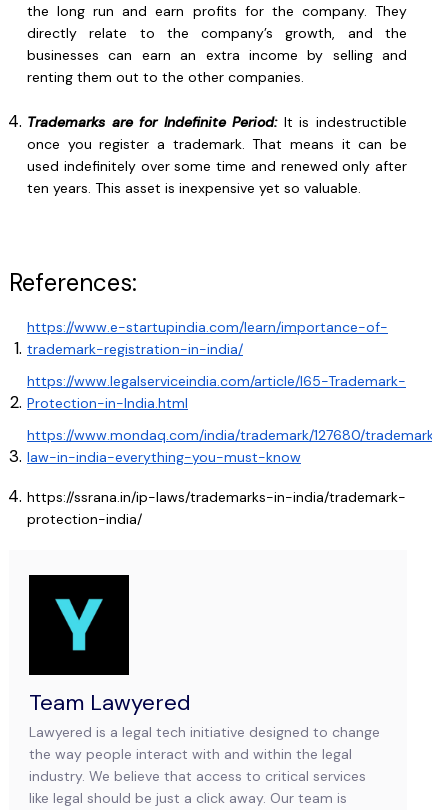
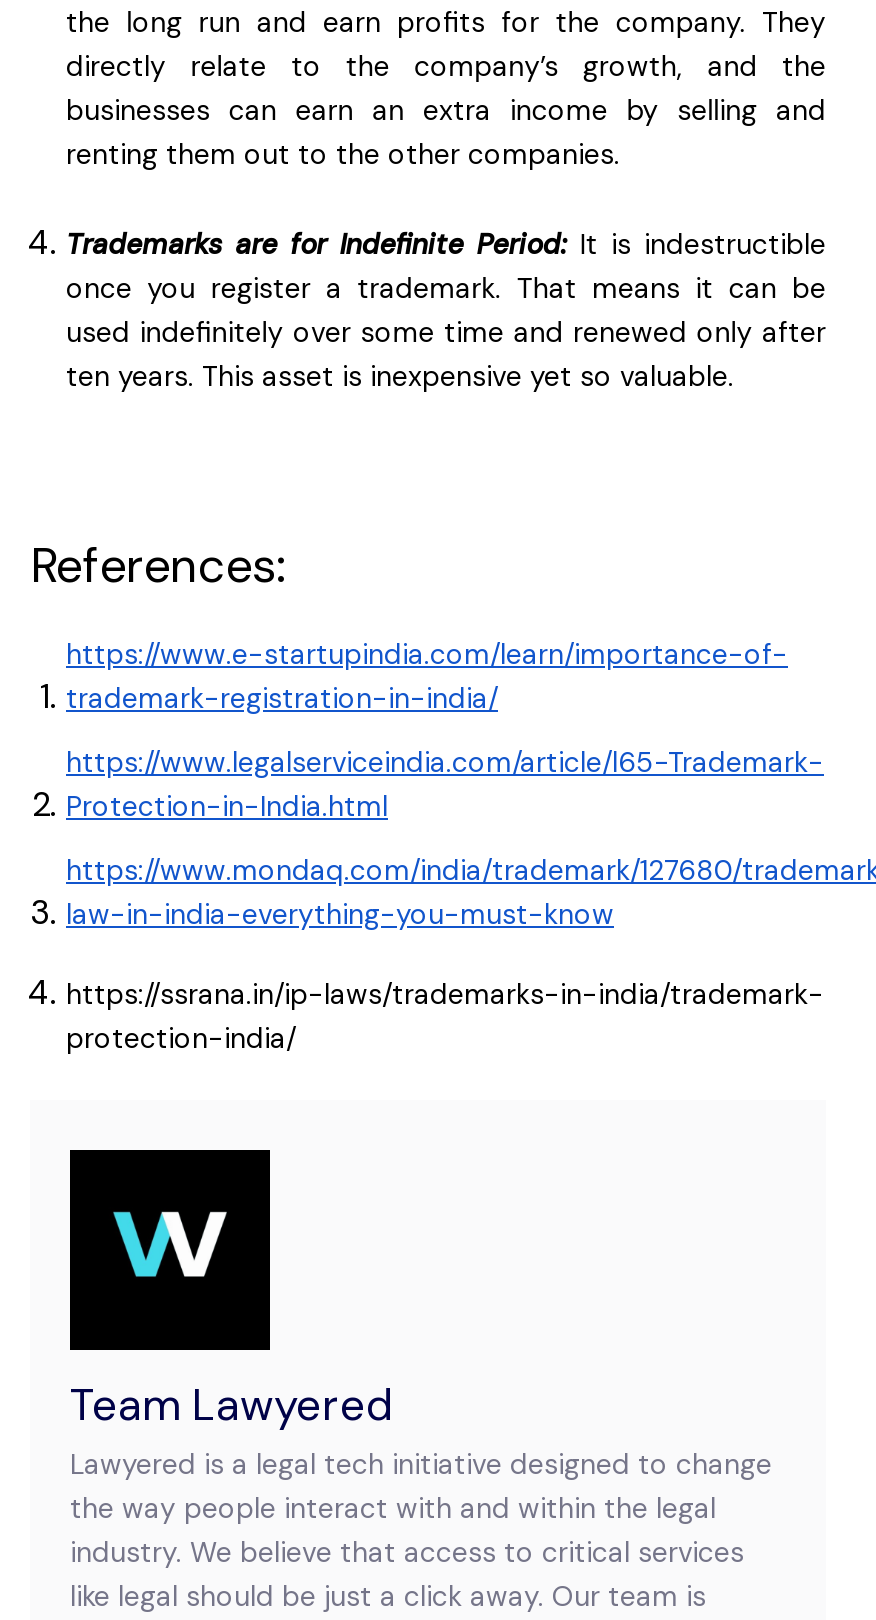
- [image]
+ [image]
